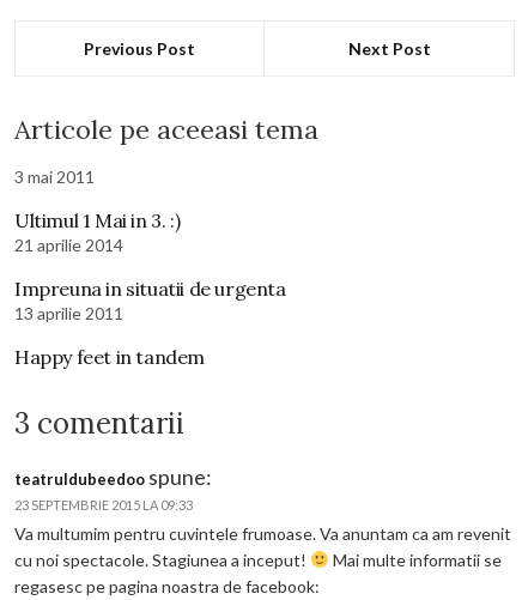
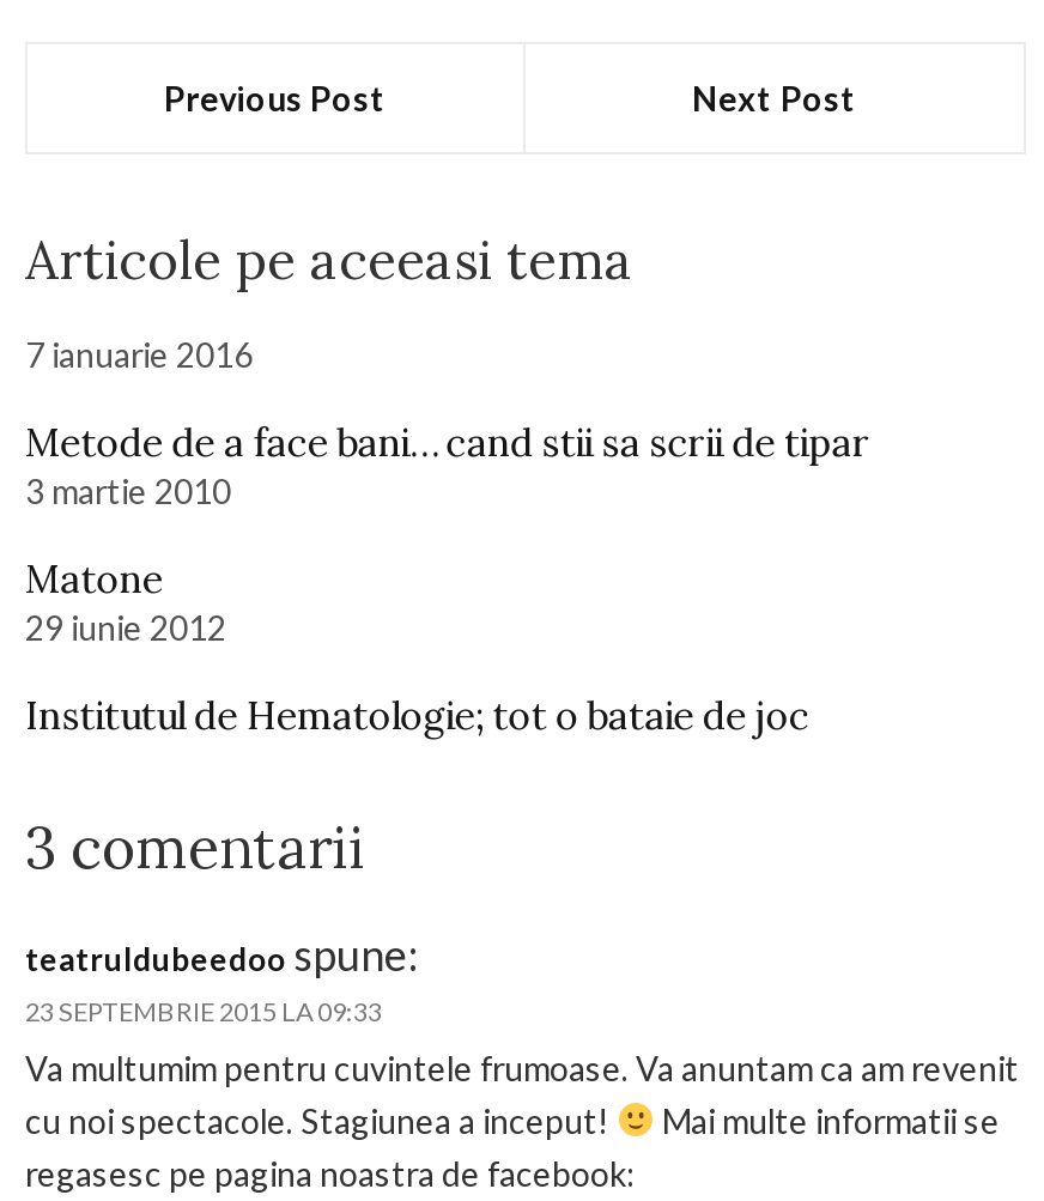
- 3 mai 2011
+ 7 ianuarie 2016

- Ultimul 1 Mai in 3. :)
- 21 aprilie 2014
+ Metode de a face bani… cand stii sa scrii de tipar
+ 3 martie 2010

- Impreuna in situatii de urgenta
- 13 aprilie 2011
+ Matone
+ 29 iunie 2012

- Happy feet in tandem
+ Institutul de Hematologie; tot o bataie de joc
